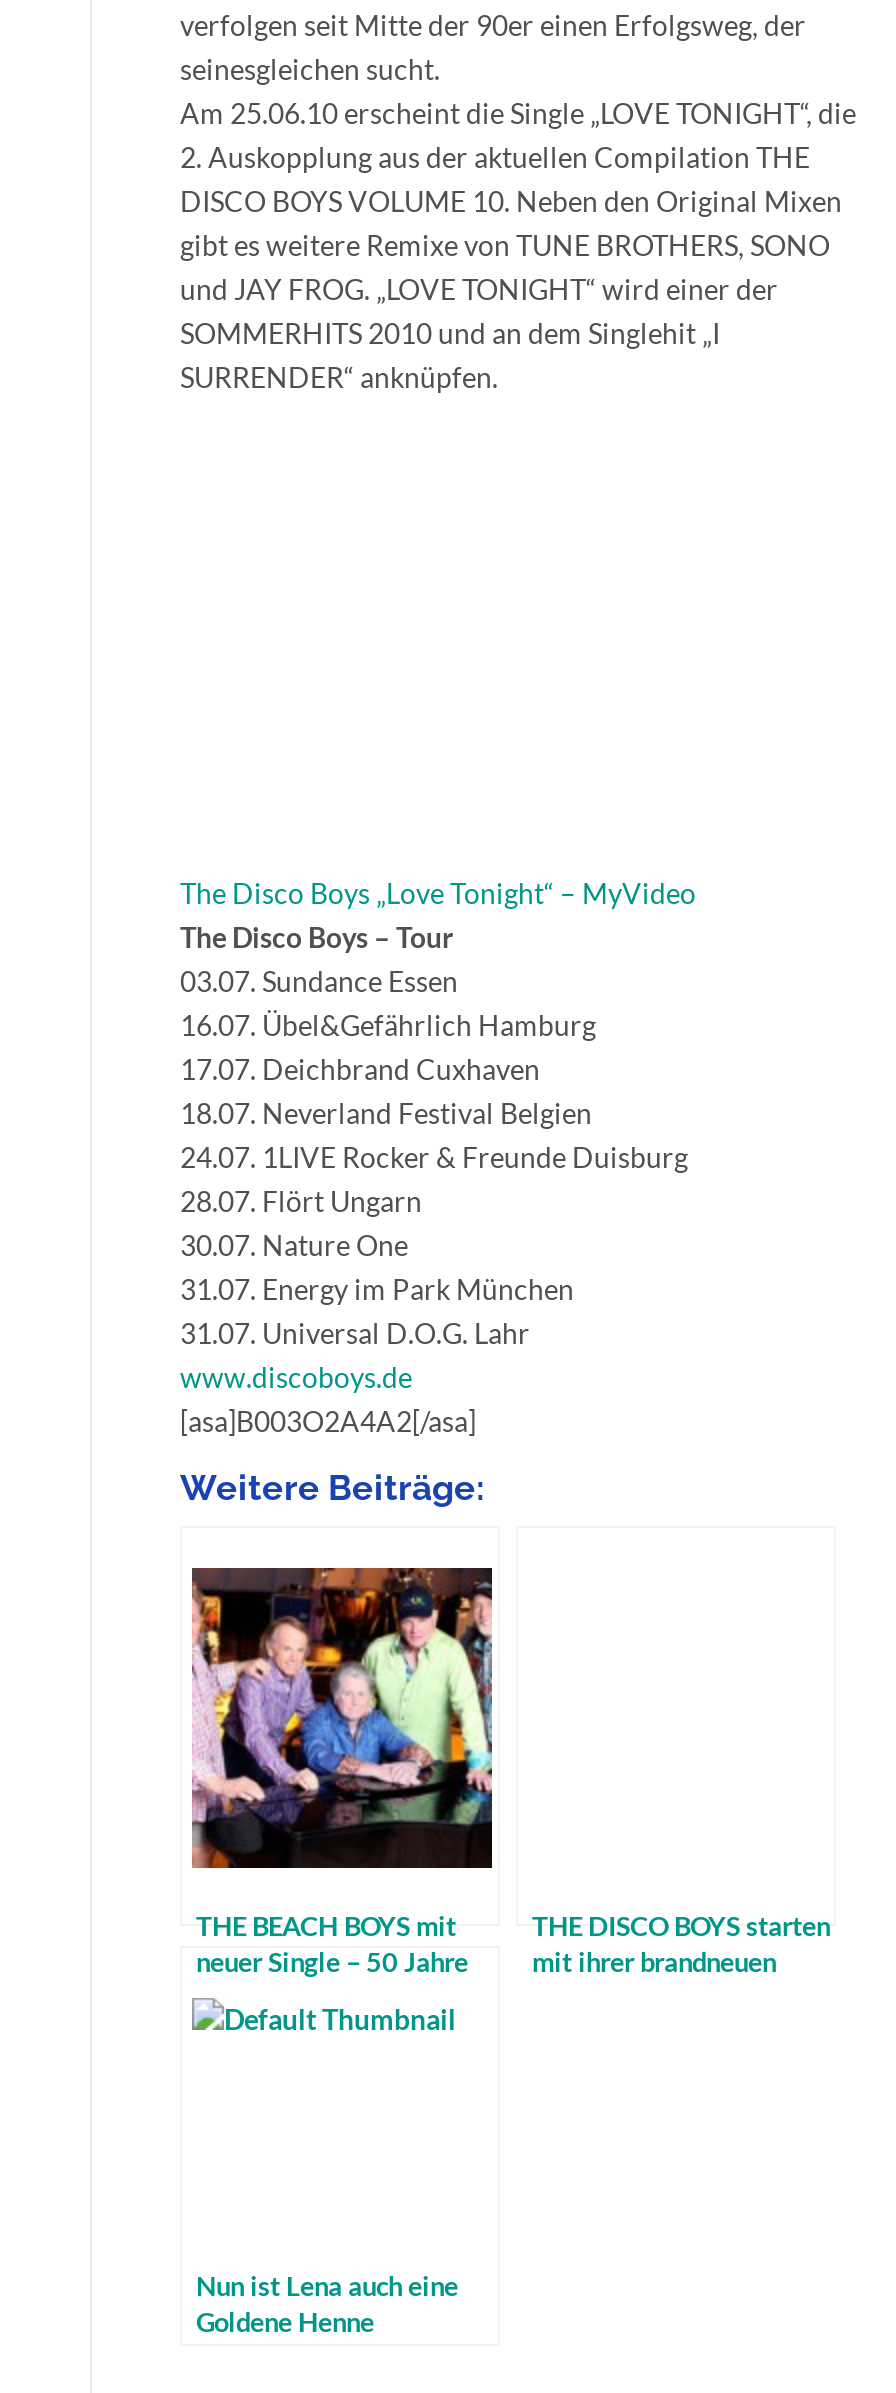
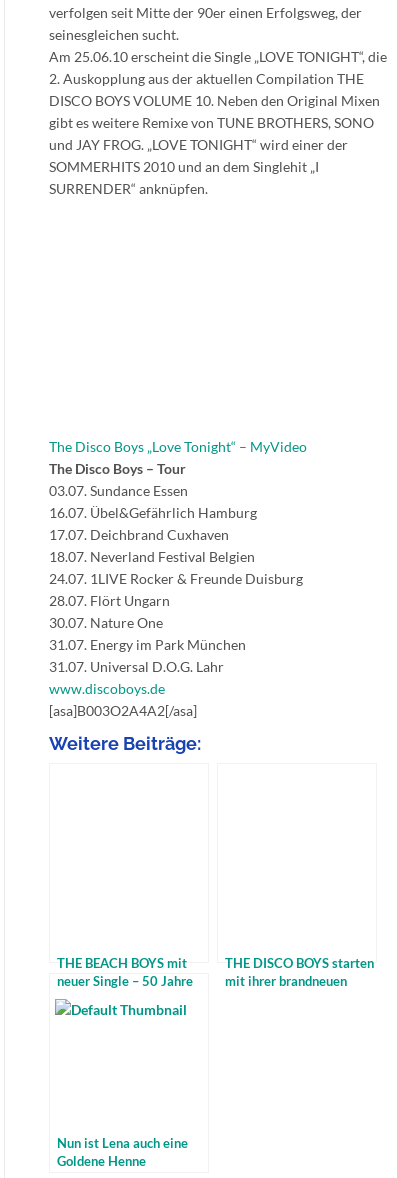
- [image]
